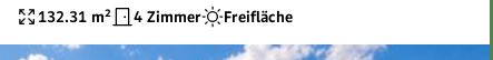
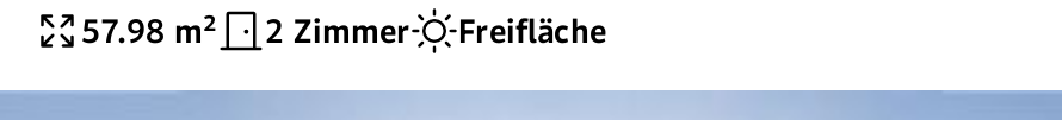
- 132.31 m²
- 4 Zimmer
+ 57.98 m²
+ 2 Zimmer
